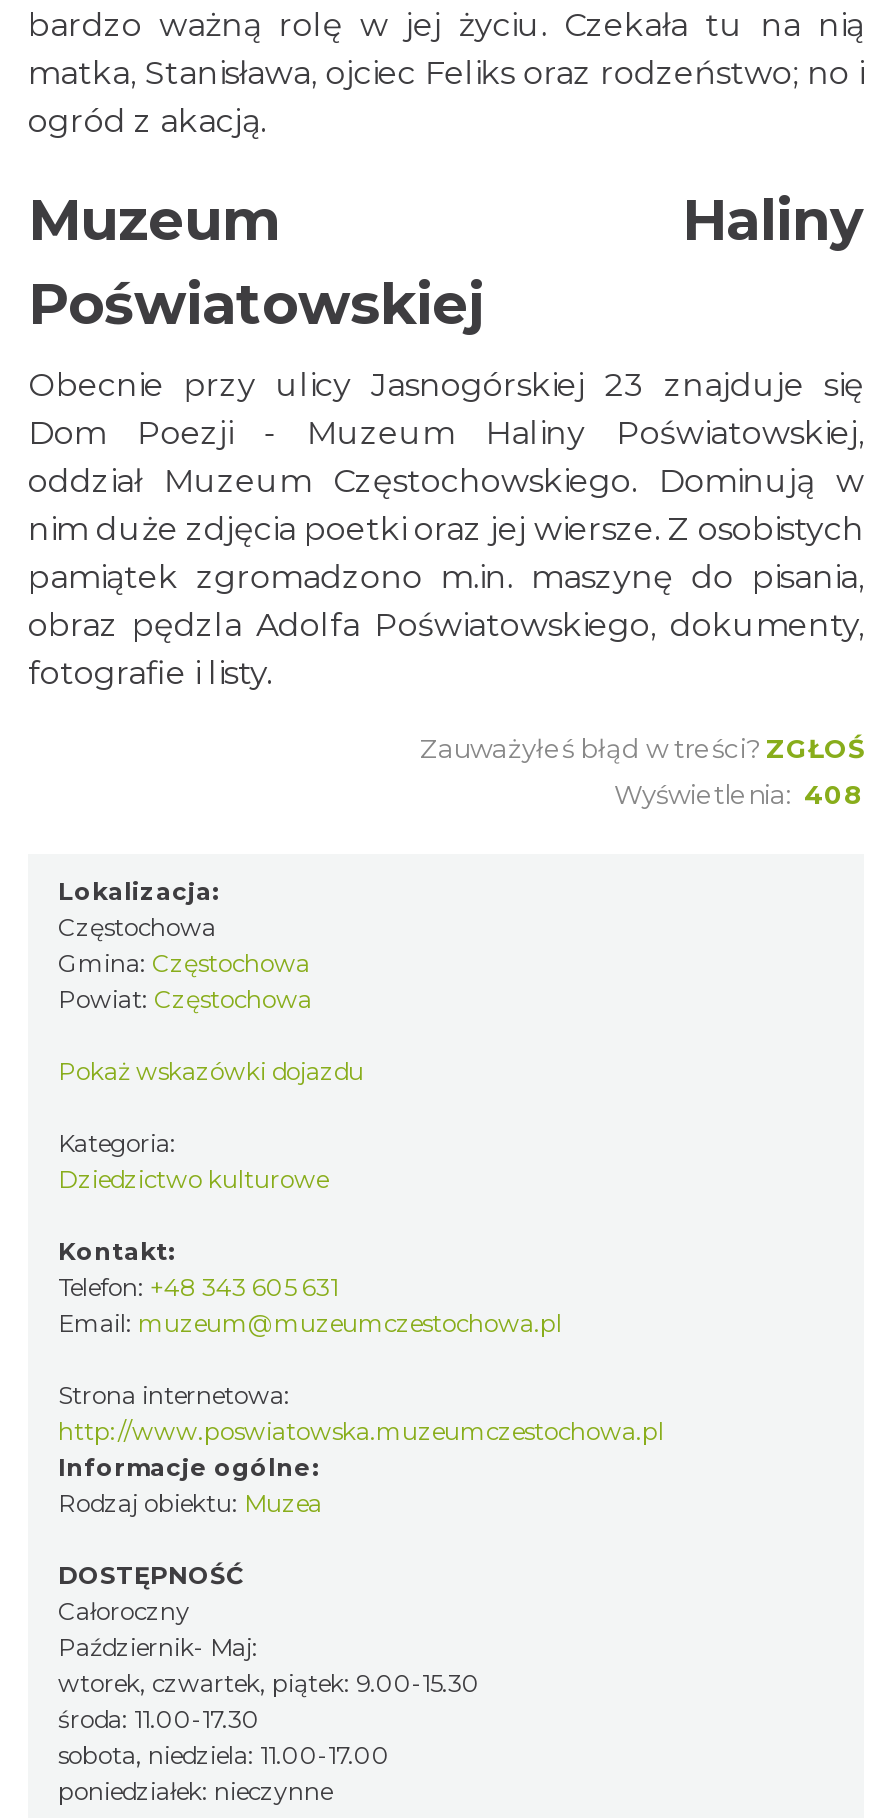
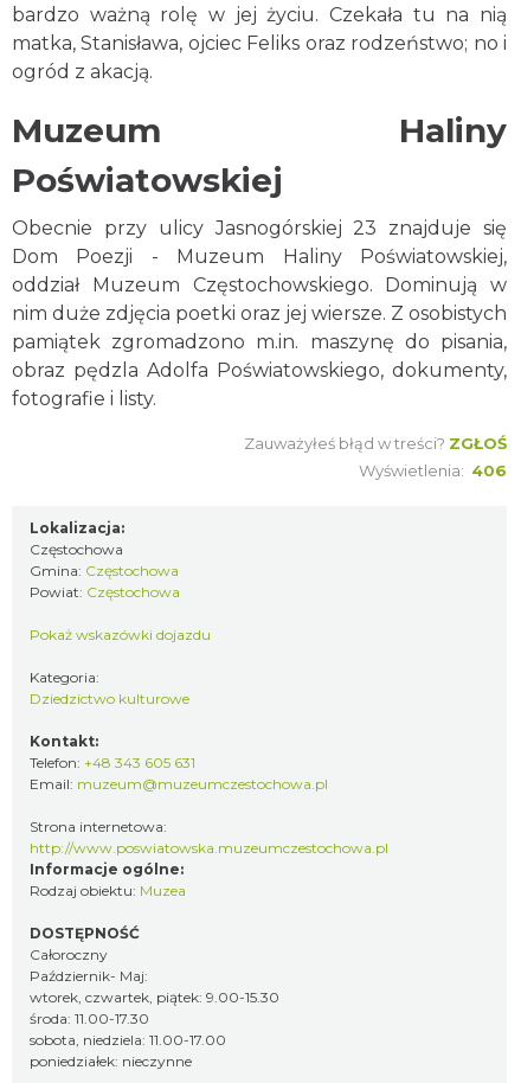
- Wyświetlenia: 408
+ Wyświetlenia: 406
